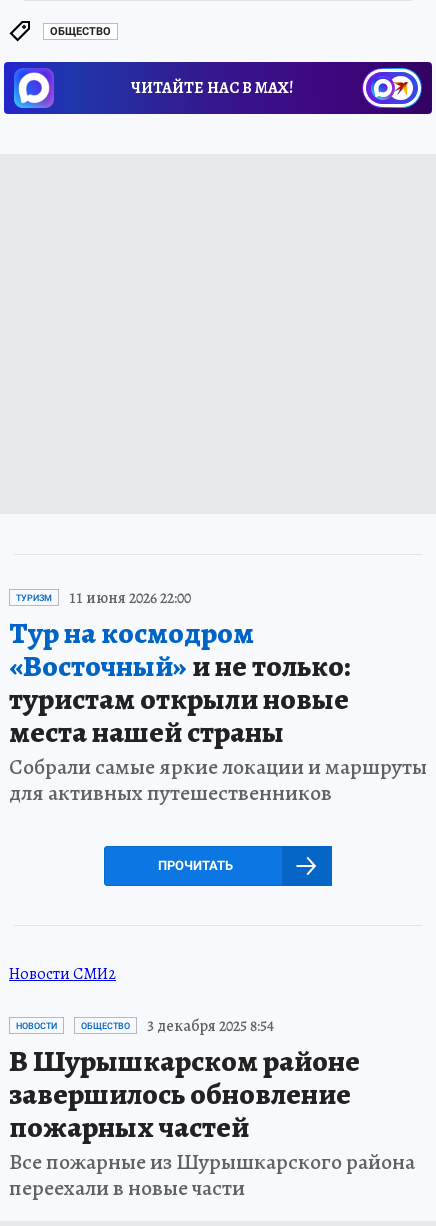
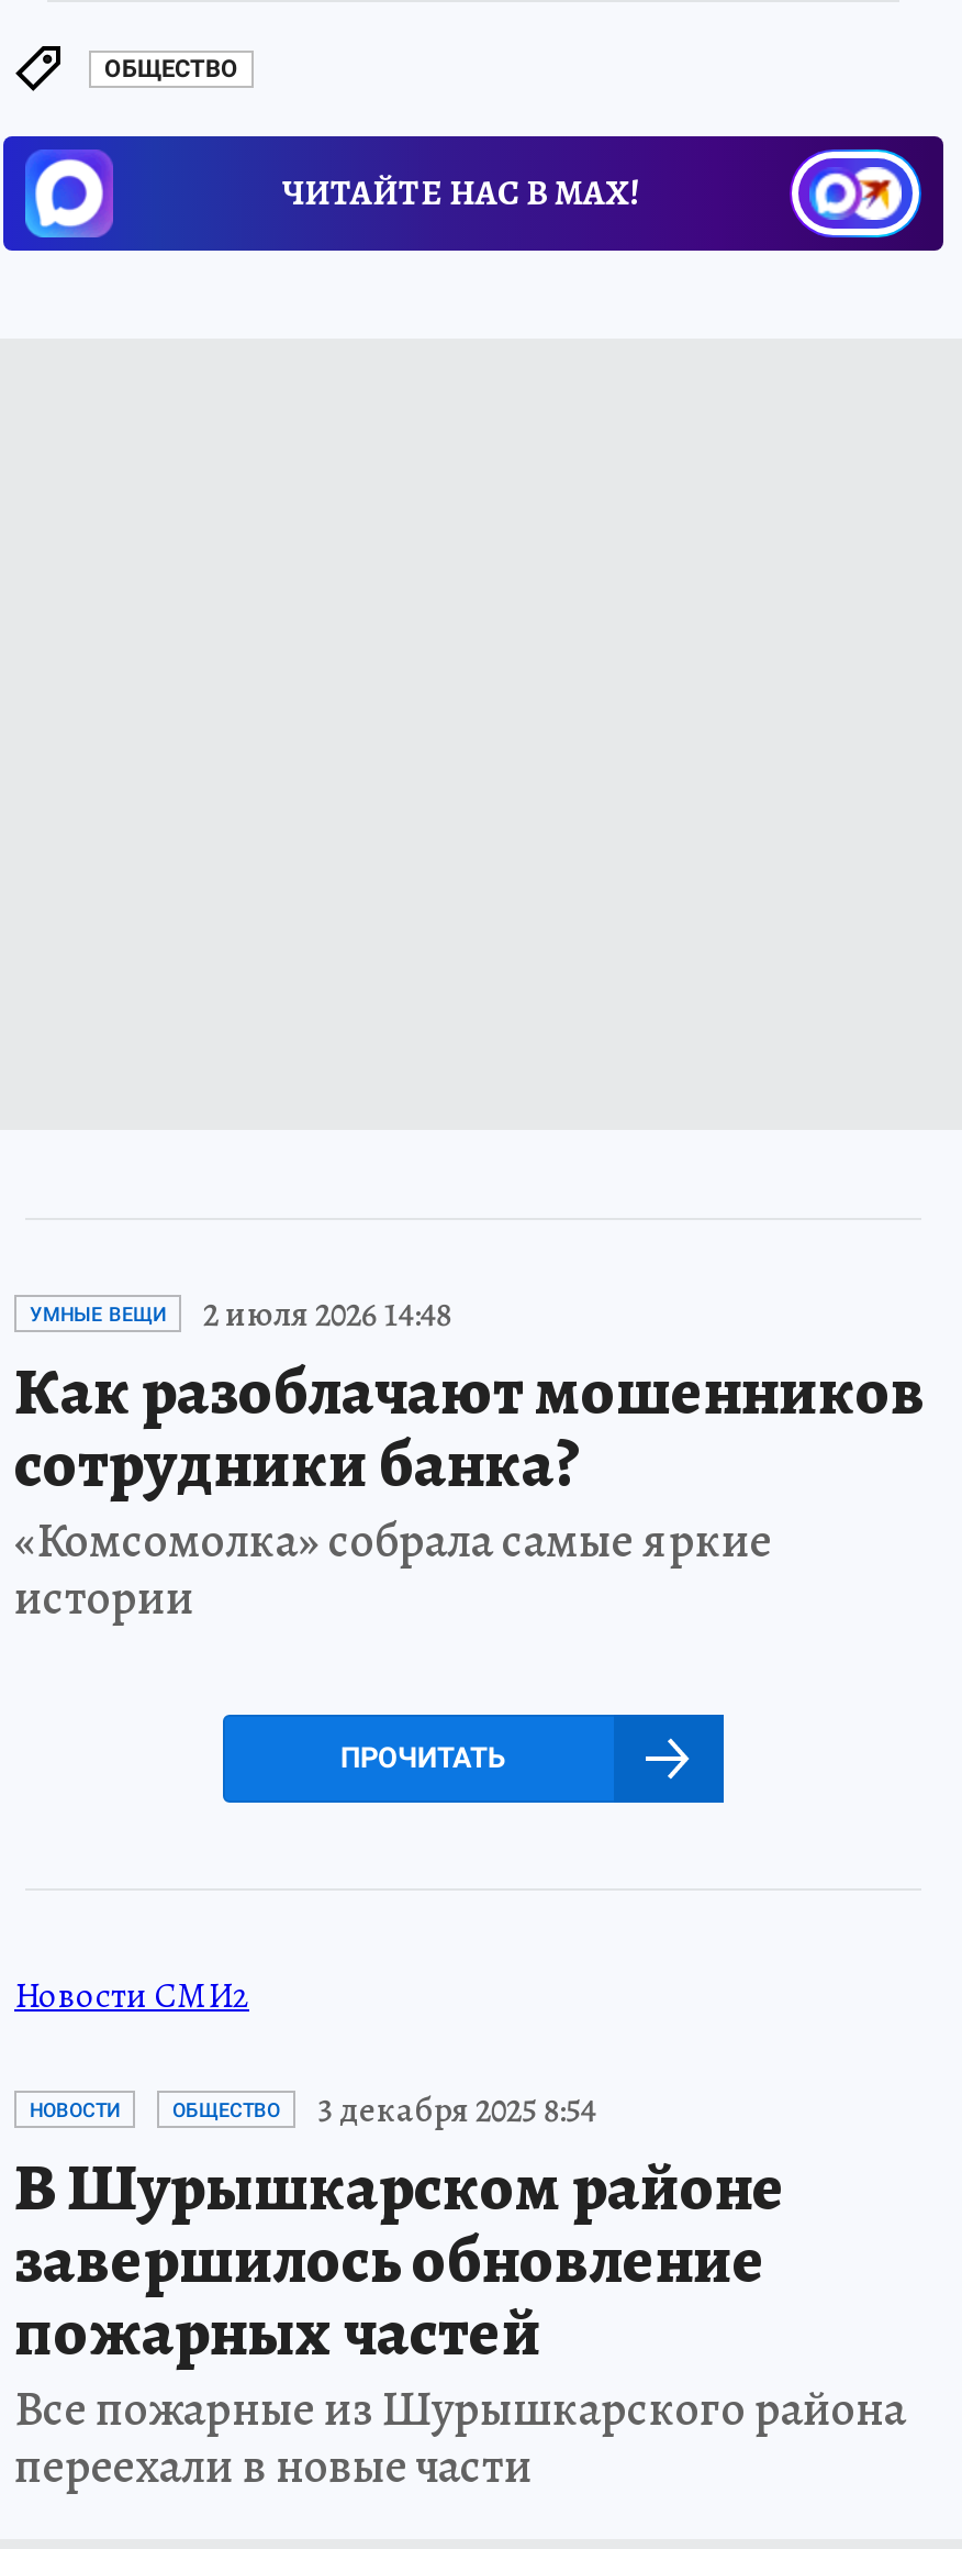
- ТУРИЗМ
- 11 июня 2026 22:00
- Тур на космодром
- «Восточный»и не только:
- туристам открыли новые
- места нашей страны
- Собрали самые яркие локации и маршруты
- для активных путешественников
+ УМНЫЕ ВЕЩИ
+ 2 июля 2026 14:48
+ Как разоблачают мошенников
+ сотрудники банка?
+ «Комсомолка» собрала самые яркие
+ истории
